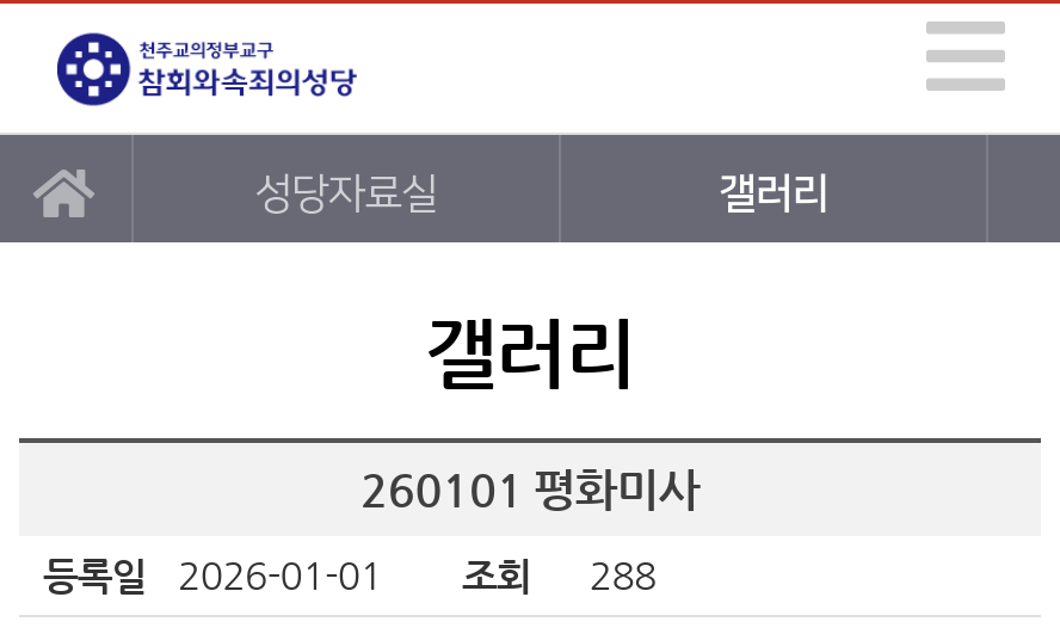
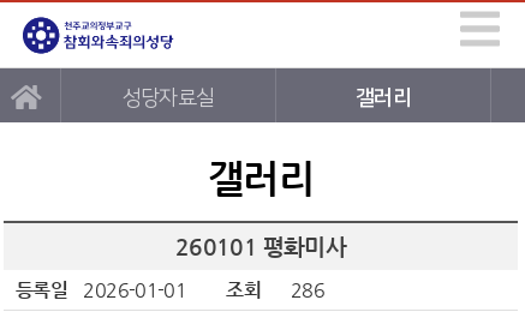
- 등록일 2026-01-01 조회 288
+ 등록일 2026-01-01 조회 286
